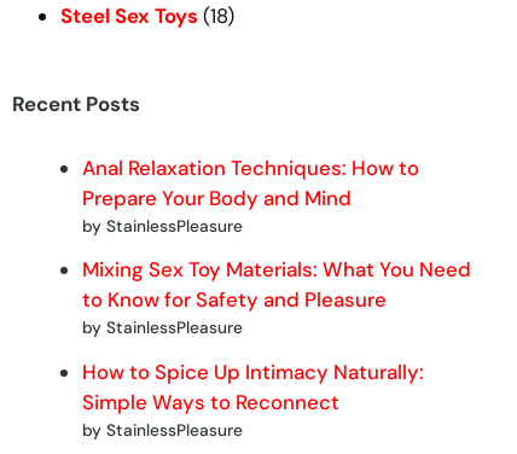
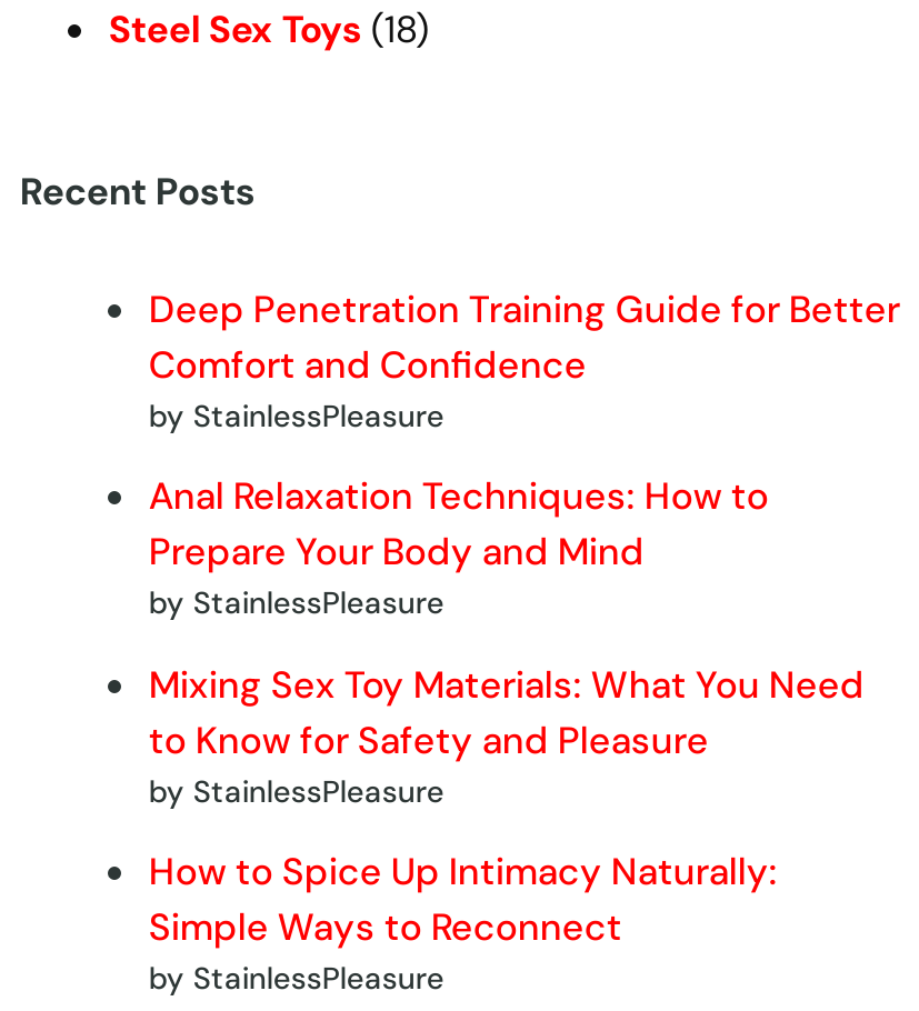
+ Deep Penetration Training Guide for Better
+ Comfort and Confidence
+ by StainlessPleasure
